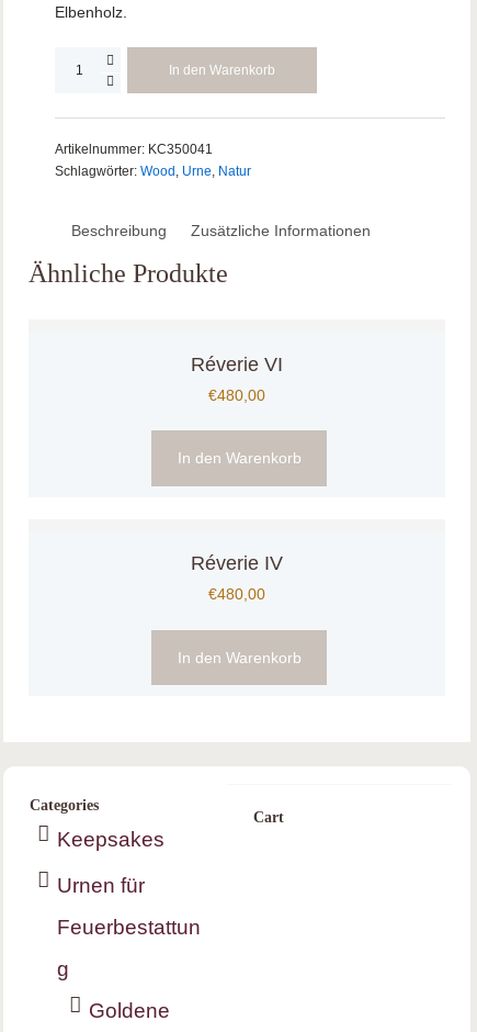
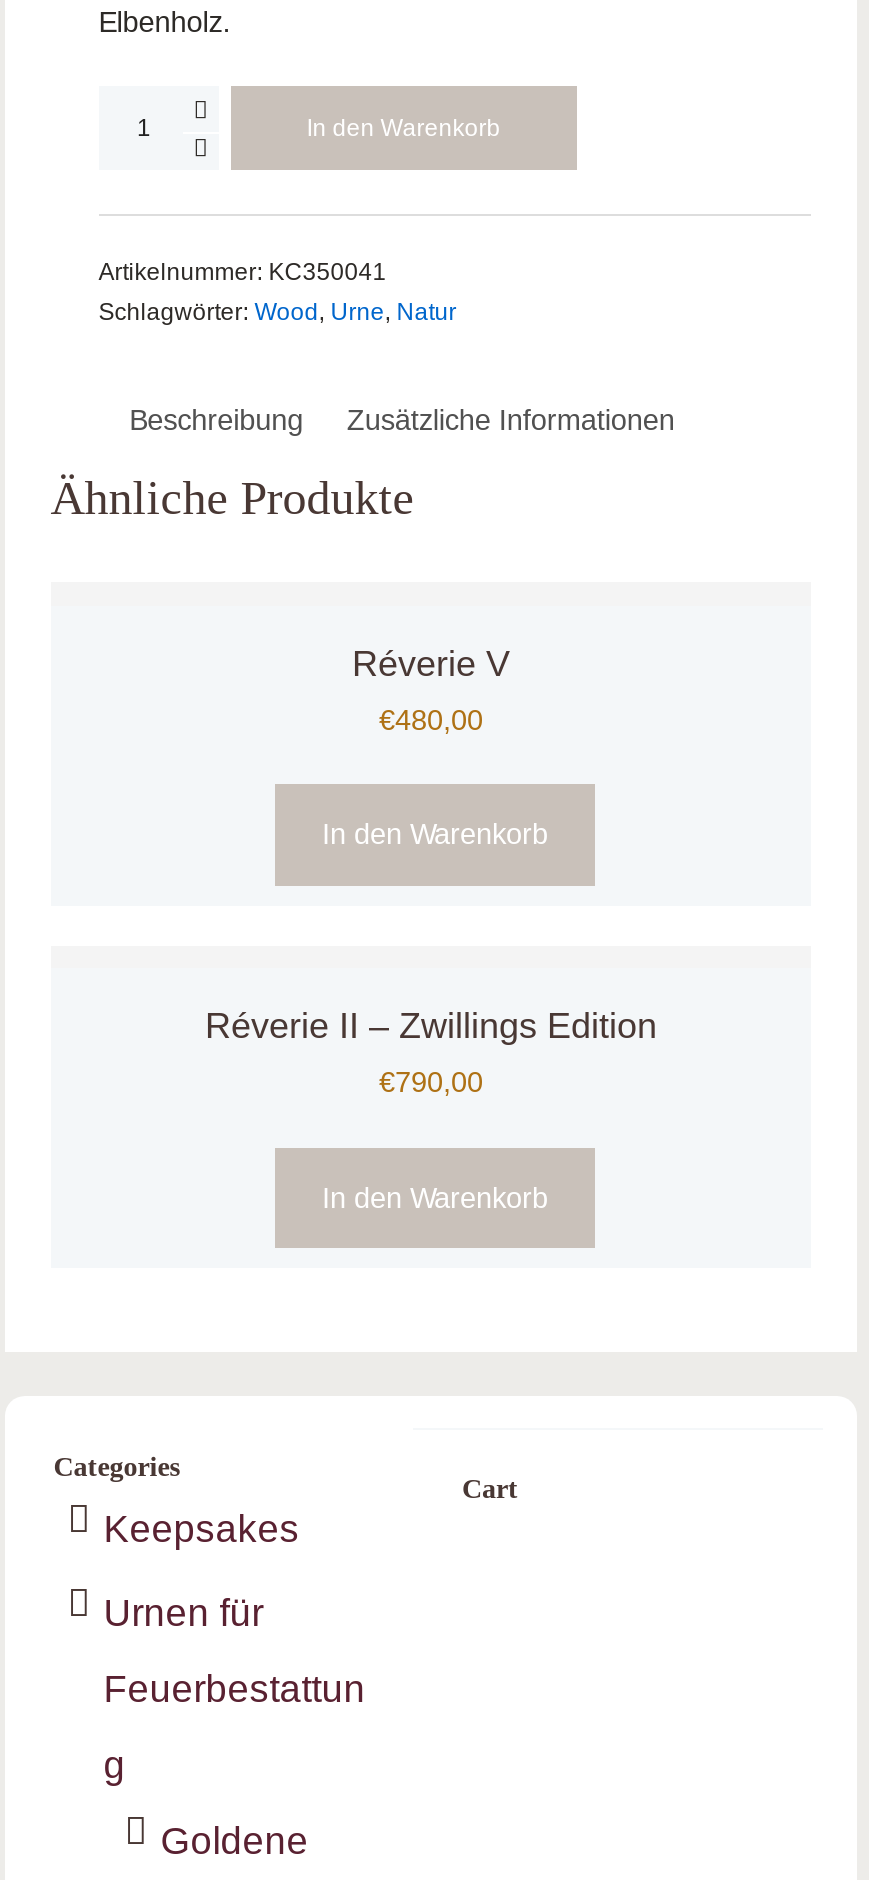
- Réverie VI
+ Réverie V

- Réverie IV
+ Réverie II – Zwillings Edition

- €480,00
+ €790,00
